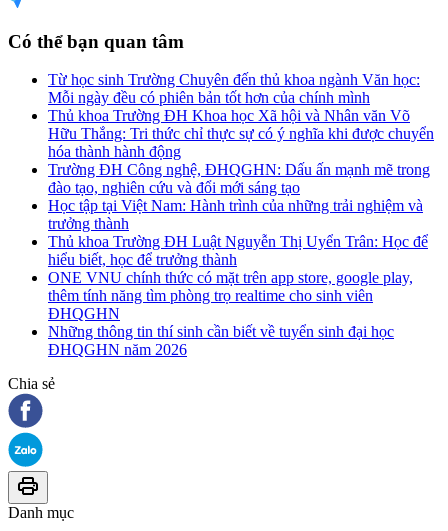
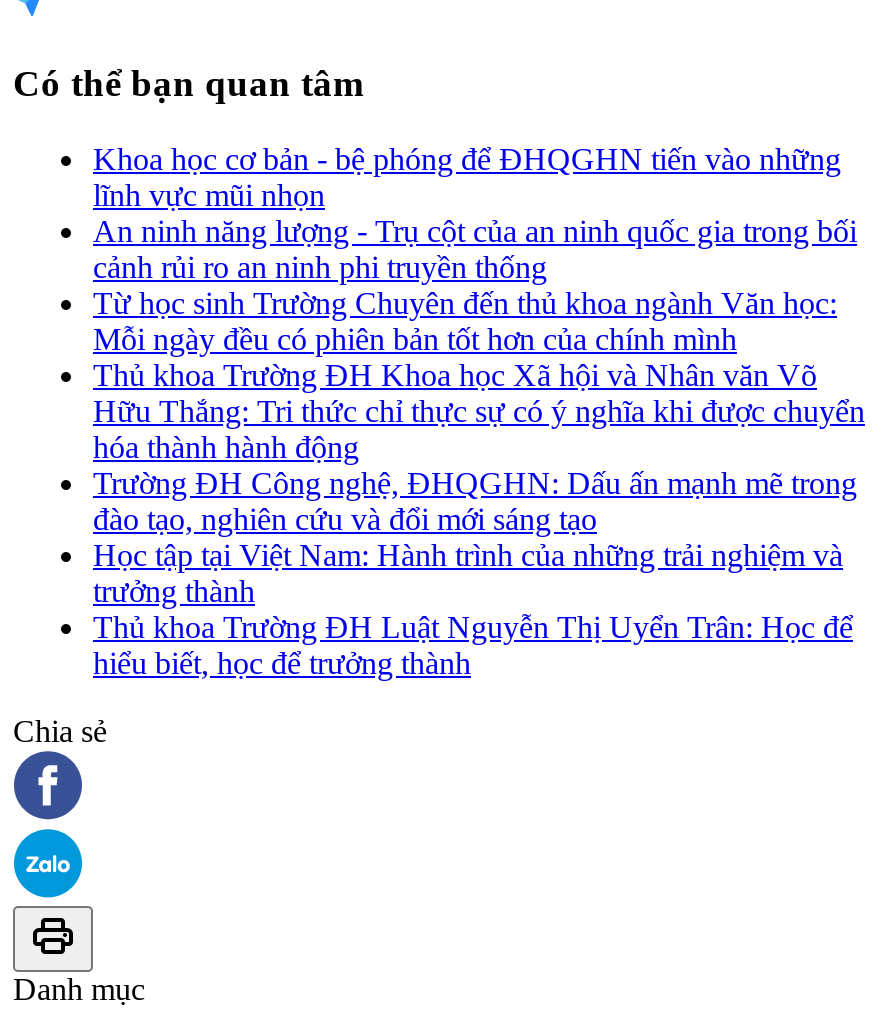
+ Khoa học cơ bản - bệ phóng để ĐHQGHN tiến vào những
+ lĩnh vực mũi nhọn
+ An ninh năng lượng - Trụ cột của an ninh quốc gia trong bối
+ cảnh rủi ro an ninh phi truyền thống

moved down: Từ học sinh Trường Chuyên đến thủ khoa ngành Văn học: | Mỗi ngày đều có phiên bản tốt hơn của chính mình | Thủ khoa Trường ĐH Khoa học Xã hội và Nhân văn Võ | ... | Thủ khoa Trường ĐH Luật Nguyễn Thị Uyển Trân: Học để | hiểu biết, học để trưởng thành

- ONE VNU chính thức có mặt trên app store, google play,
- thêm tính năng tìm phòng trọ realtime cho sinh viên
- ĐHQGHN
- Những thông tin thí sinh cần biết về tuyển sinh đại học
- ĐHQGHN năm 2026
